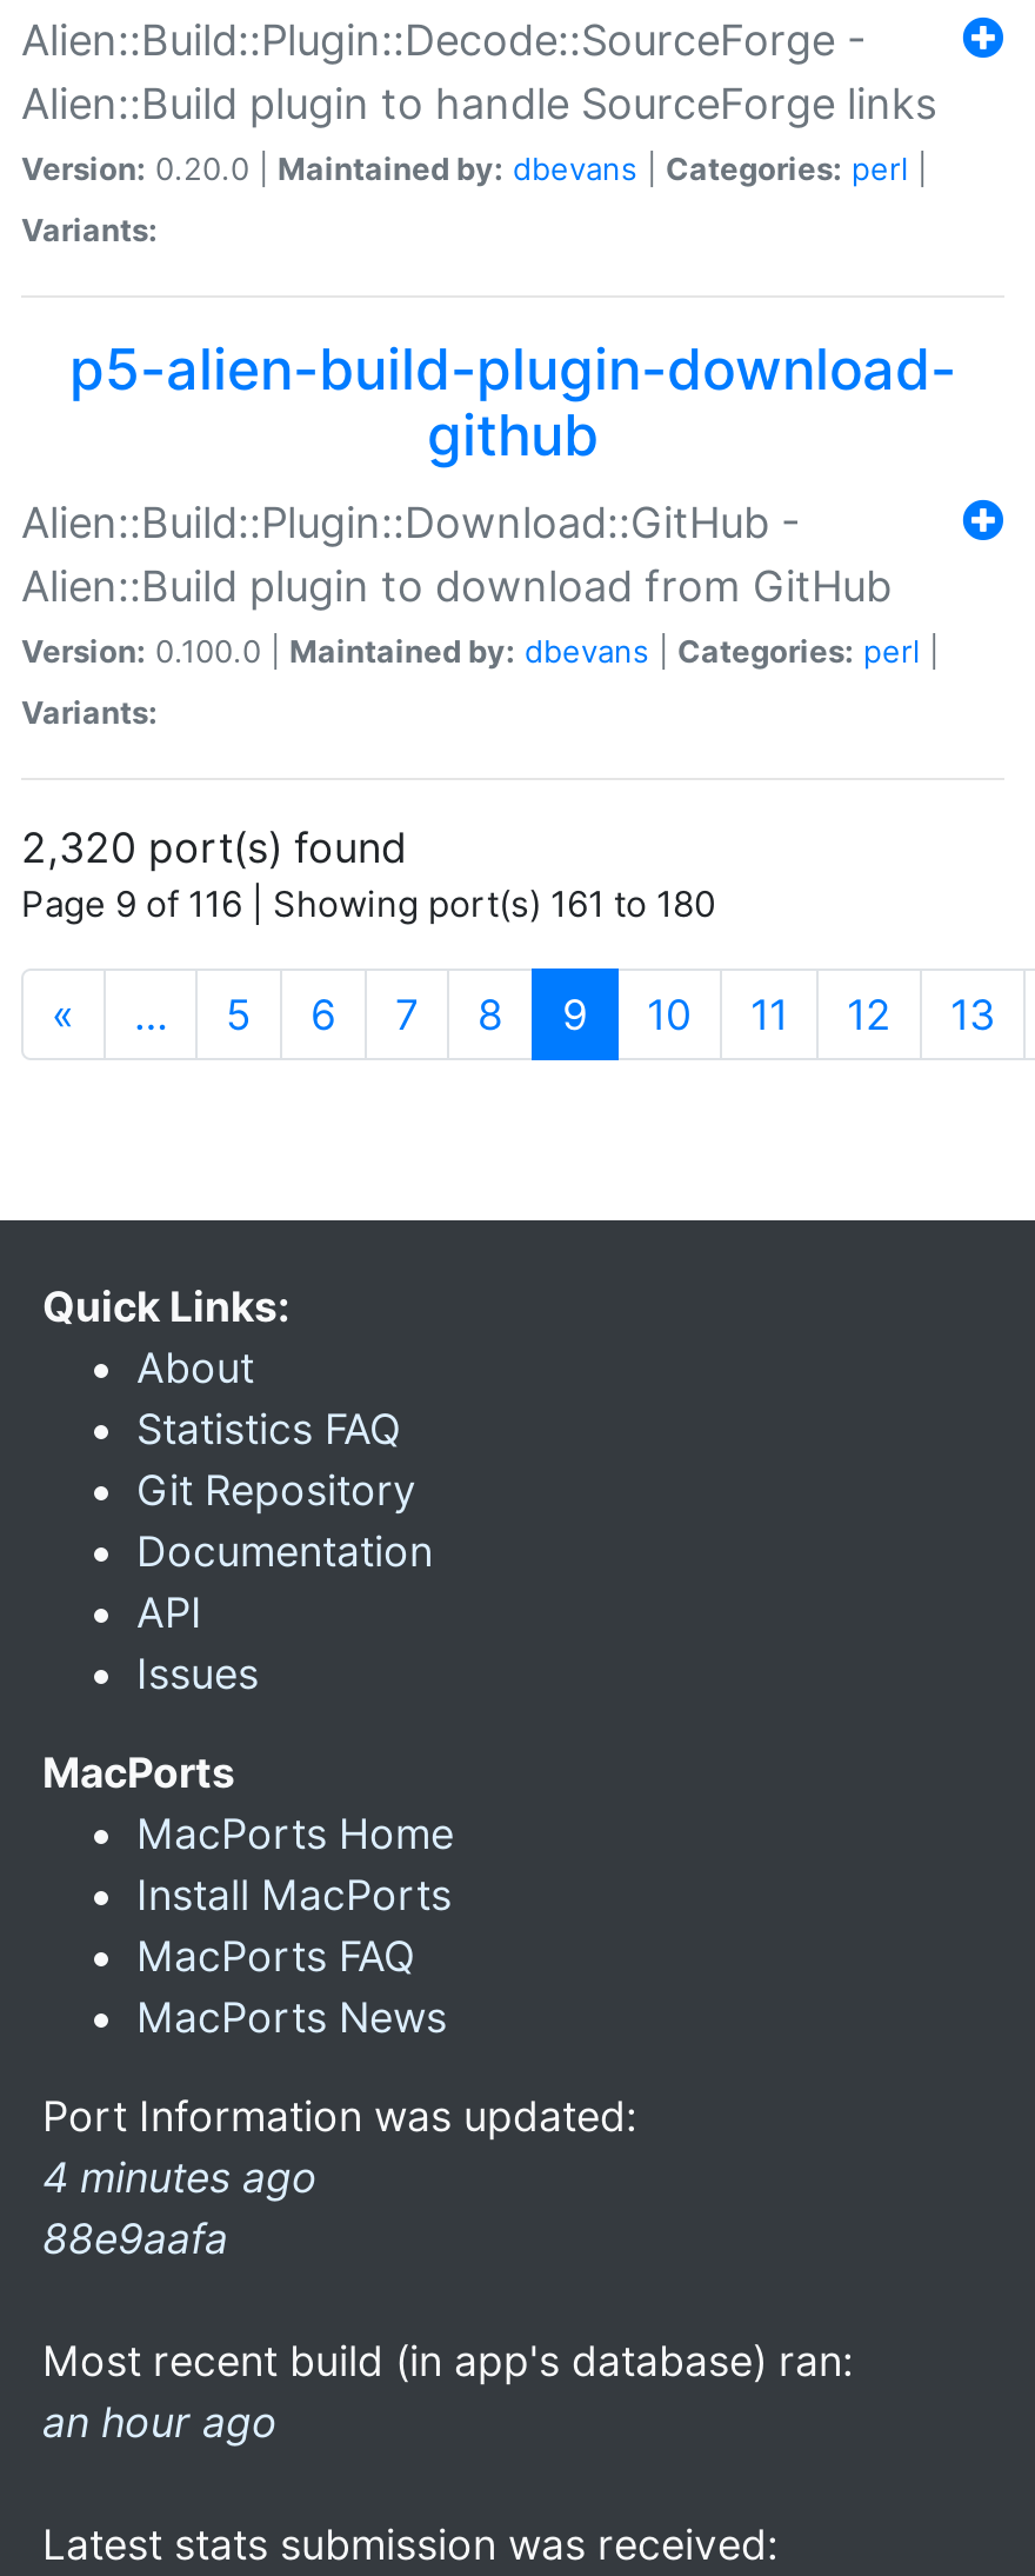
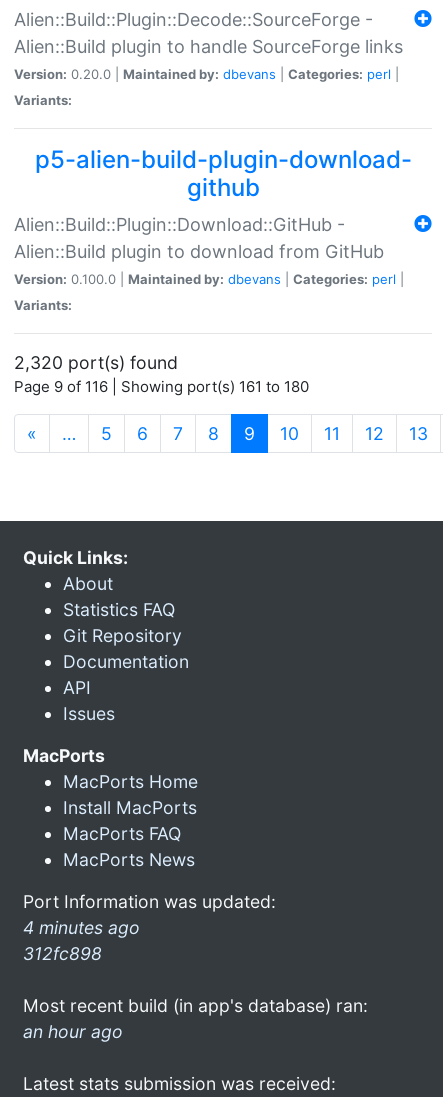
- 88e9aafa
+ 312fc898
